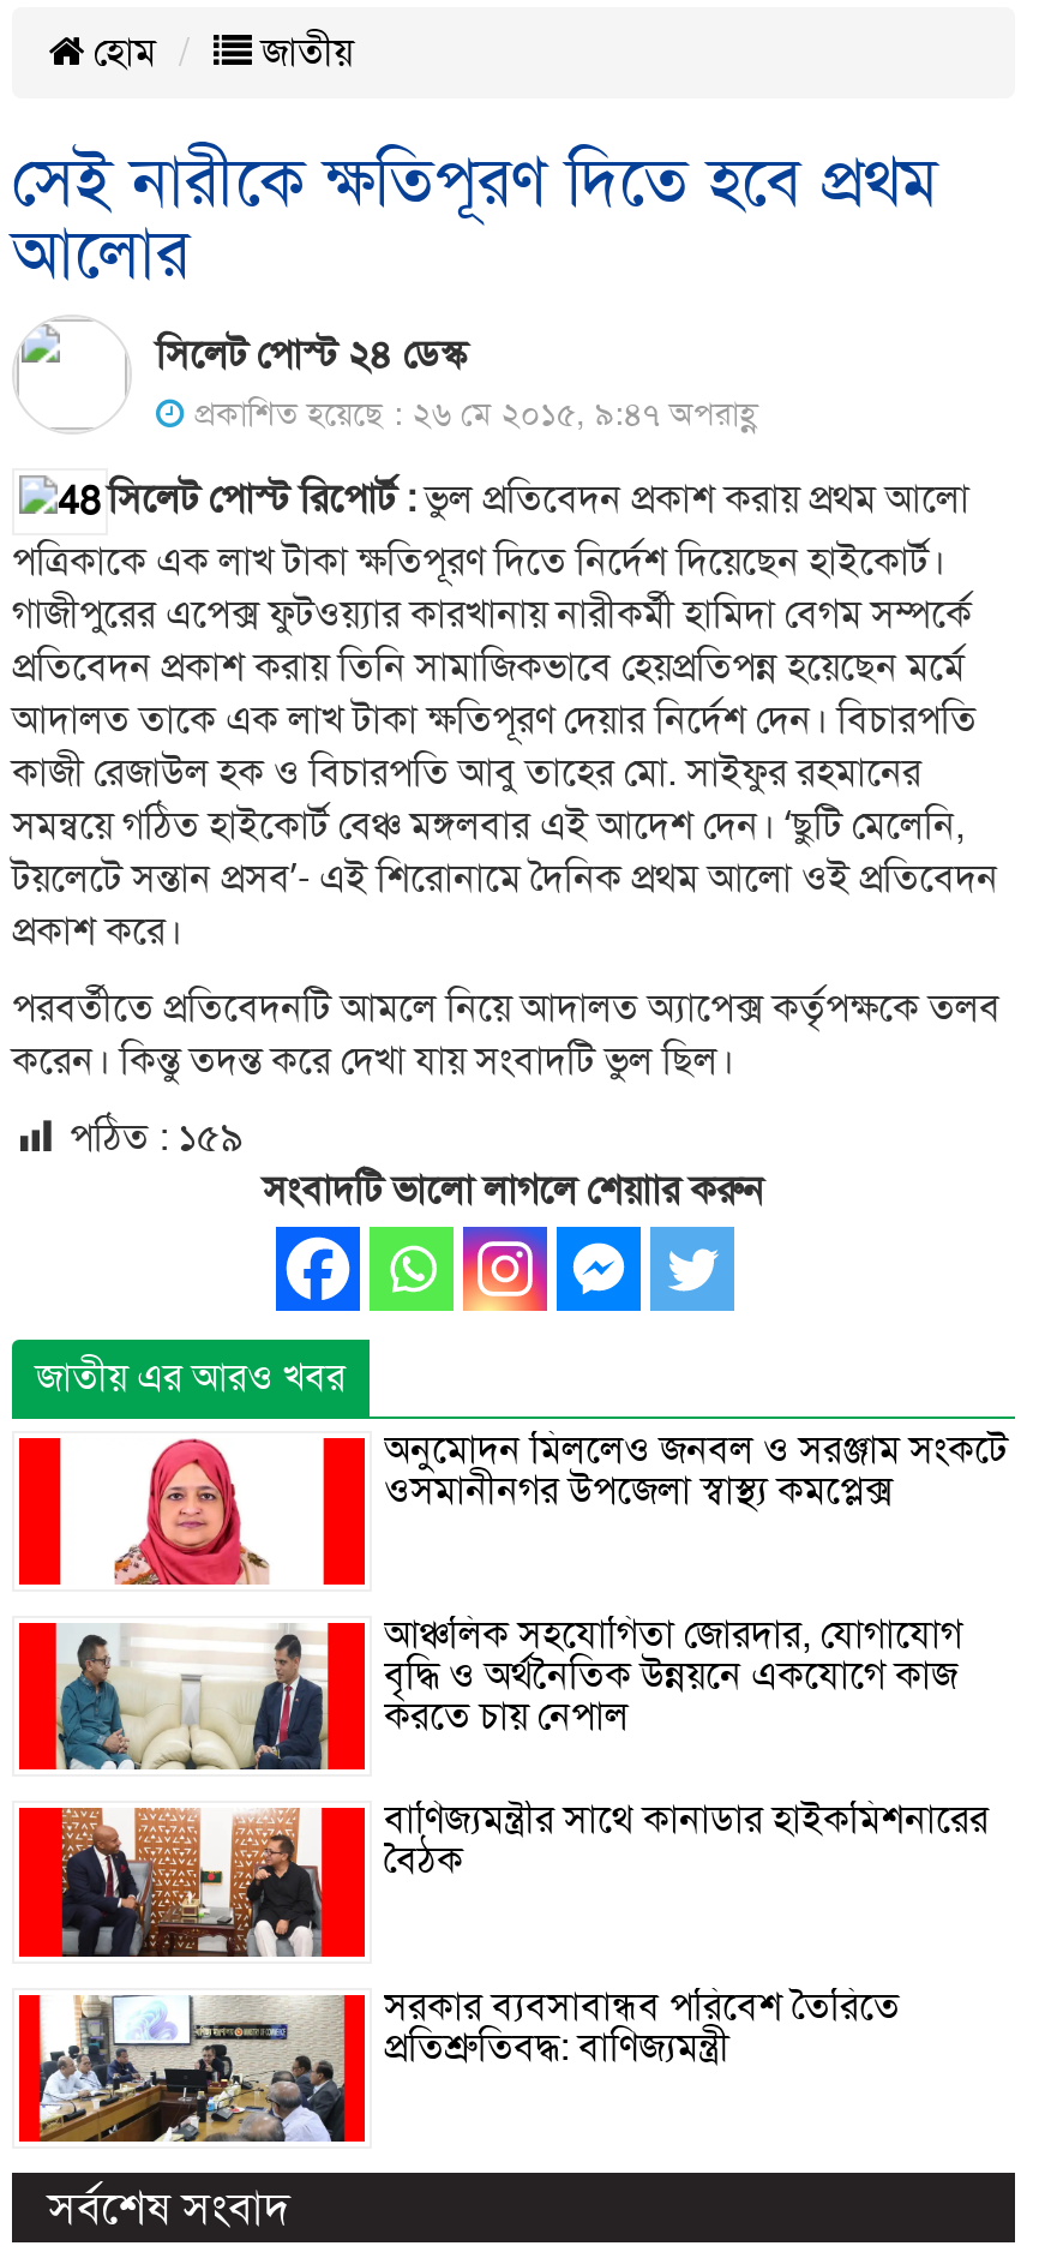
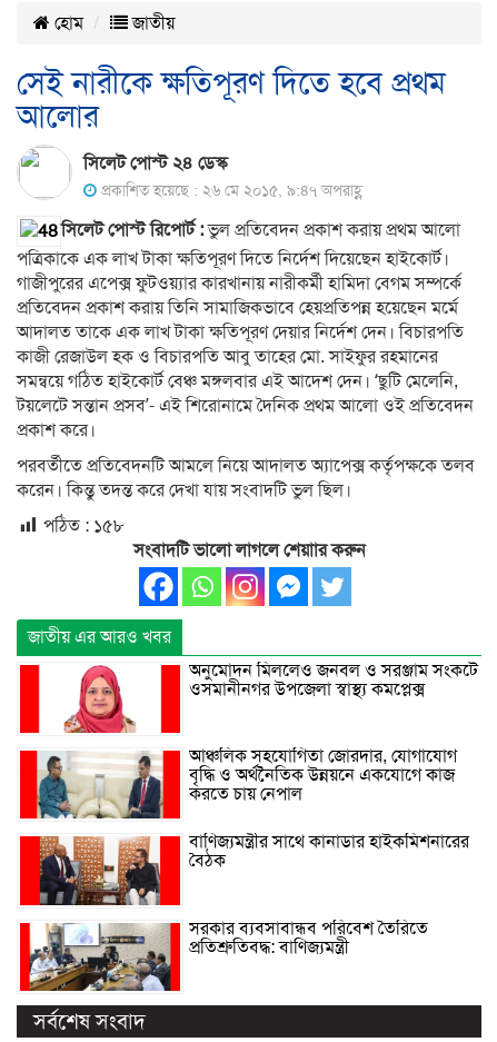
- পঠিত : ১৫৯
+ পঠিত : ১৫৮
